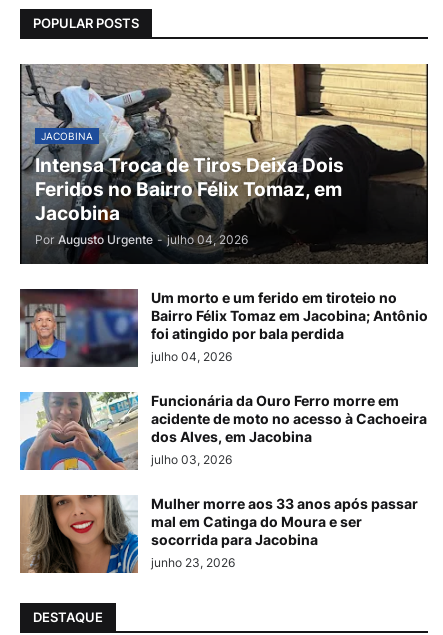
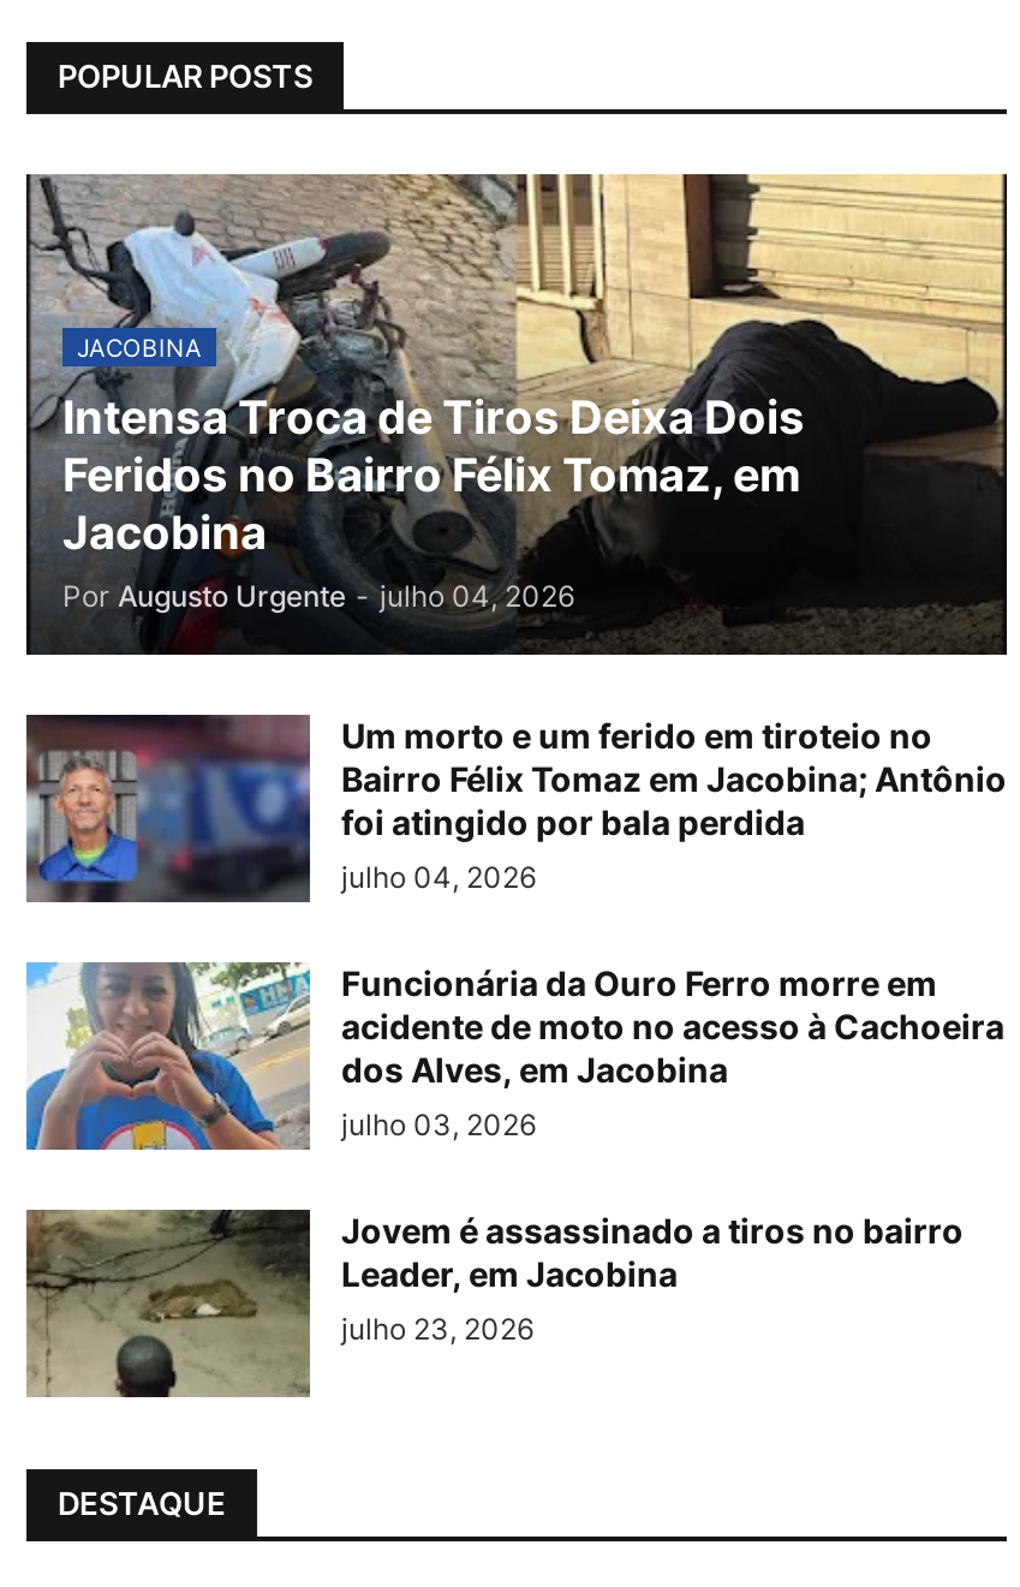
- [image]
- Mulher morre aos 33 anos após passar
- mal em Catinga do Moura e ser
- socorrida para Jacobina
- junho 23, 2026
+ [image]
+ Jovem é assassinado a tiros no bairro
+ Leader, em Jacobina
+ julho 23, 2026
